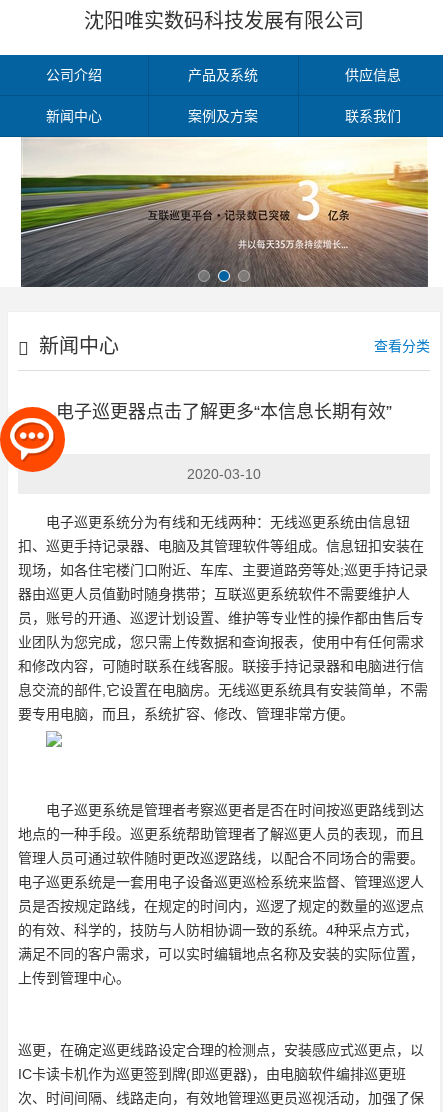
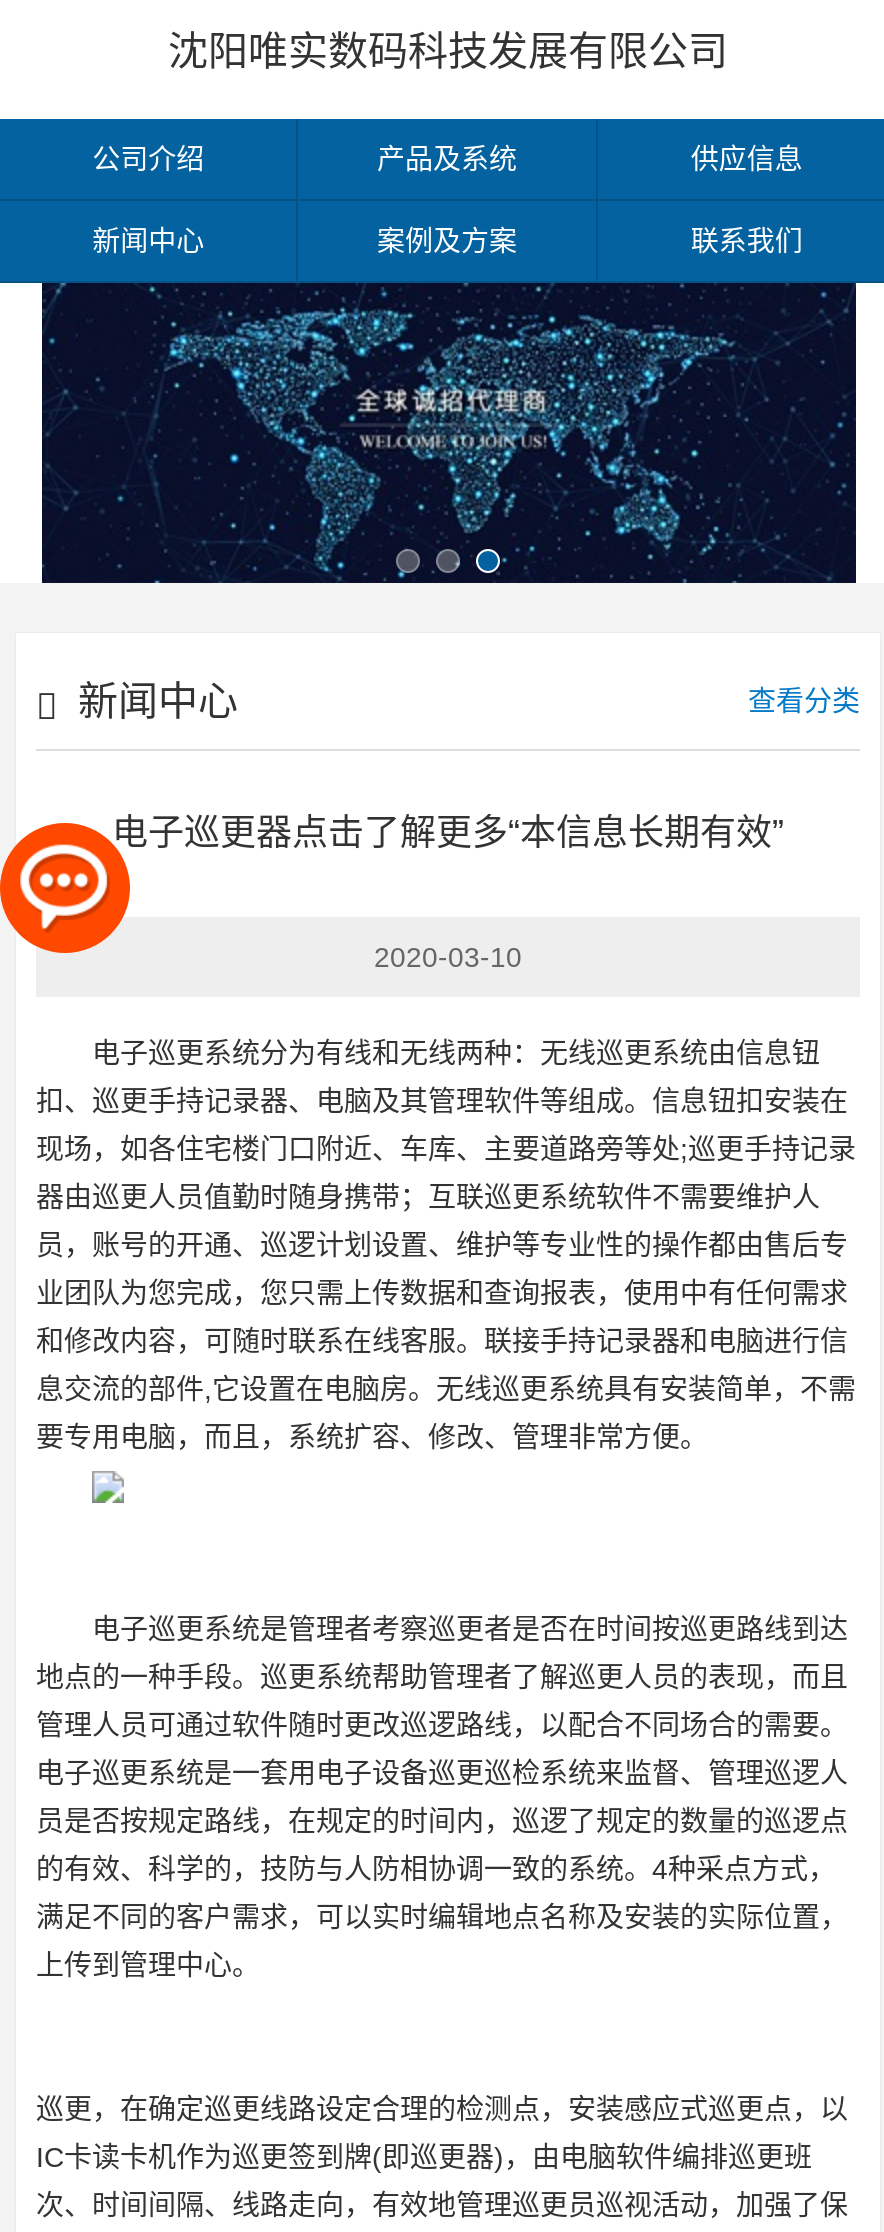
- [image]
+ [image]
